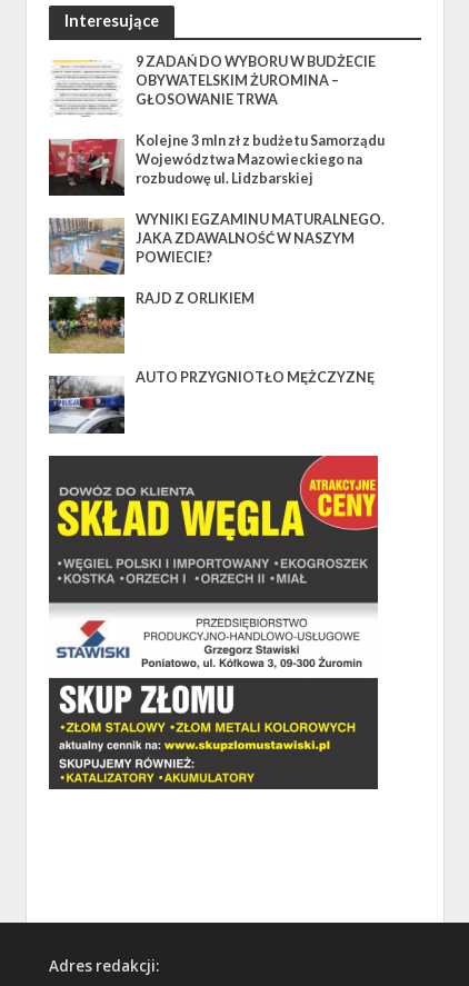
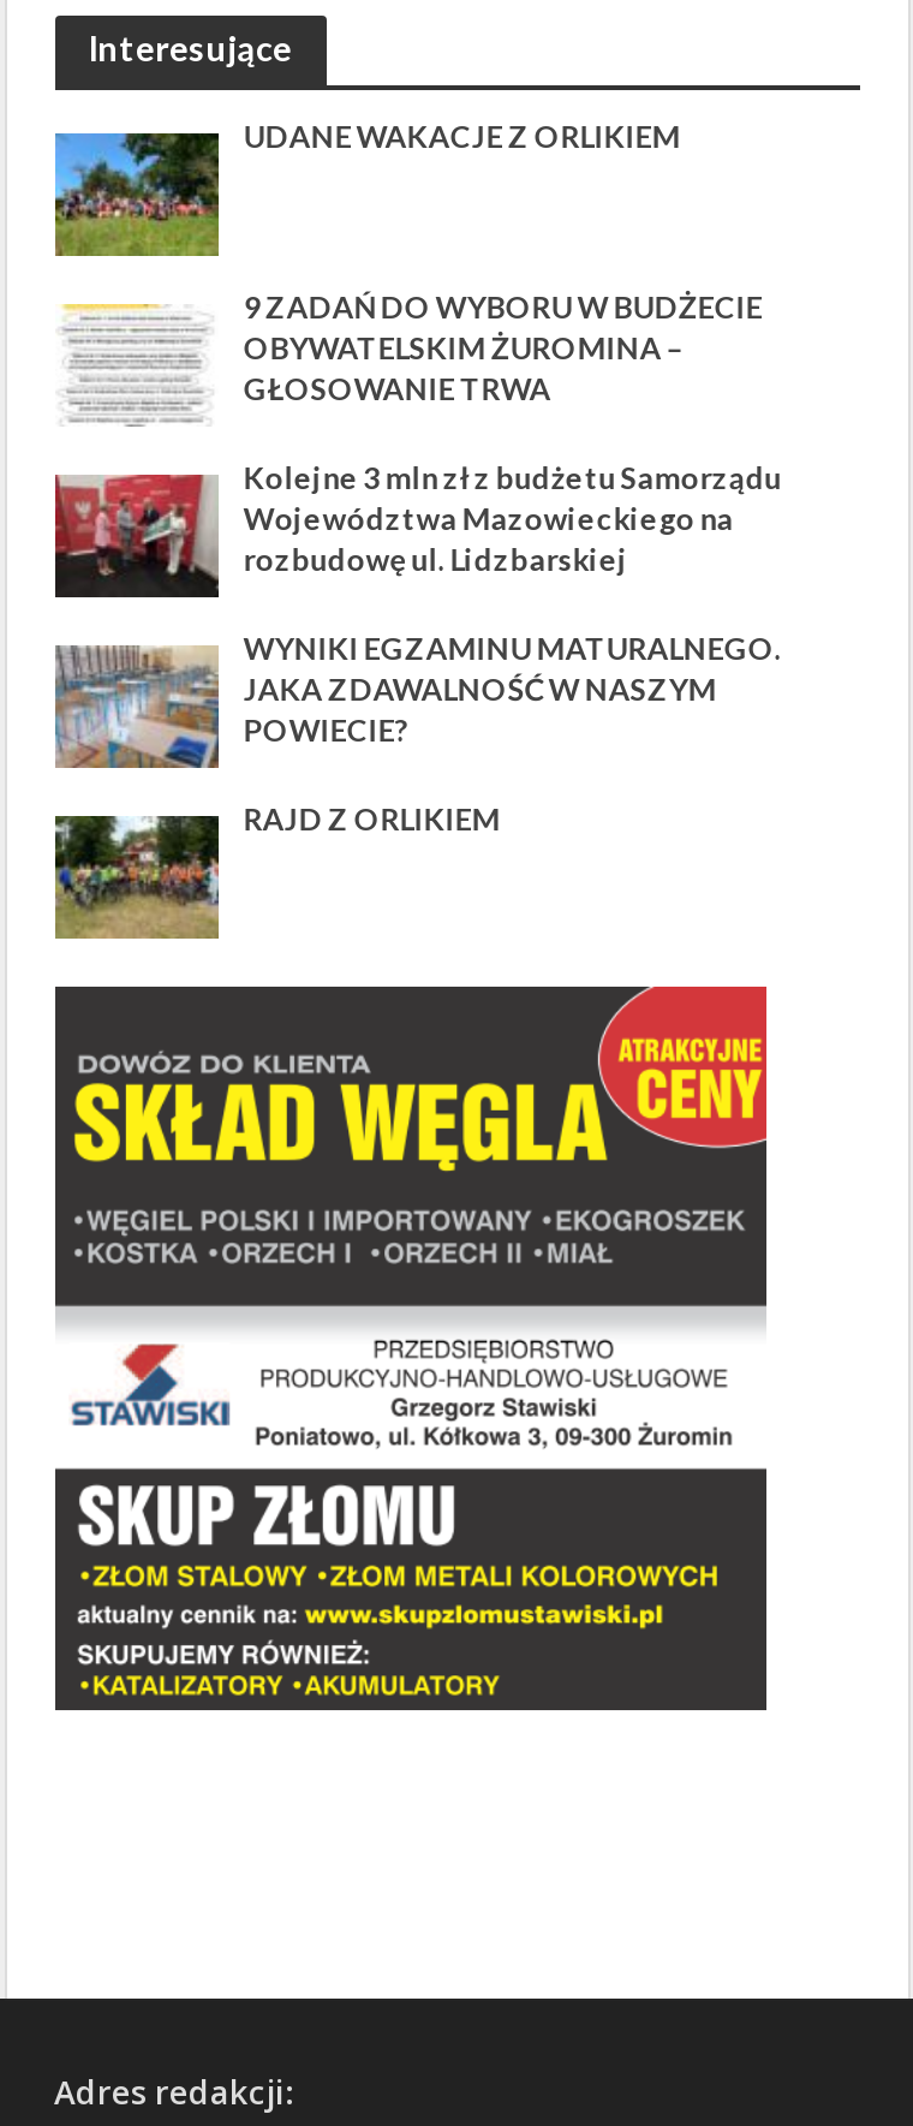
+ [image]
+ UDANE WAKACJE Z ORLIKIEM

moved down: [image] | 9 ZADAŃ DO WYBORU W BUDŻECIE | OBYWATELSKIM ŻUROMINA – | ... | POWIECIE? | RAJD Z ORLIKIEM

moved down: [image]

- [image]
- AUTO PRZYGNIOTŁO MĘŻCZYZNĘ
